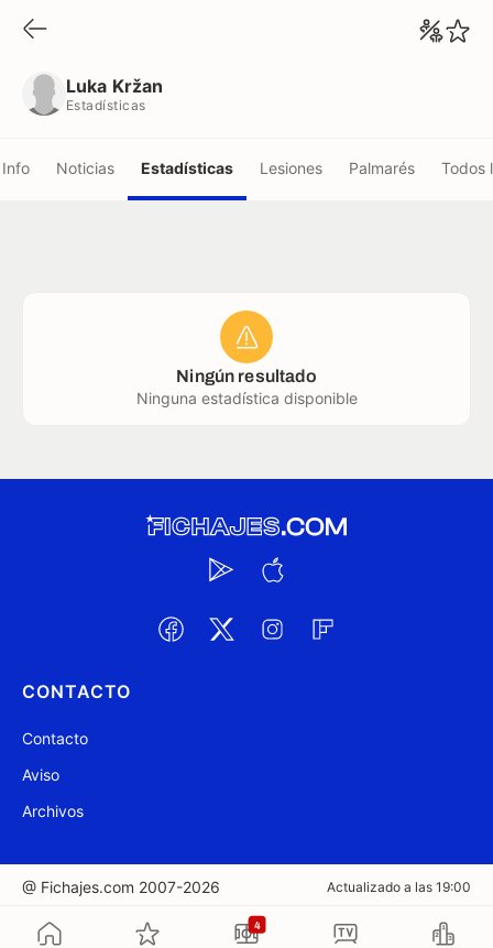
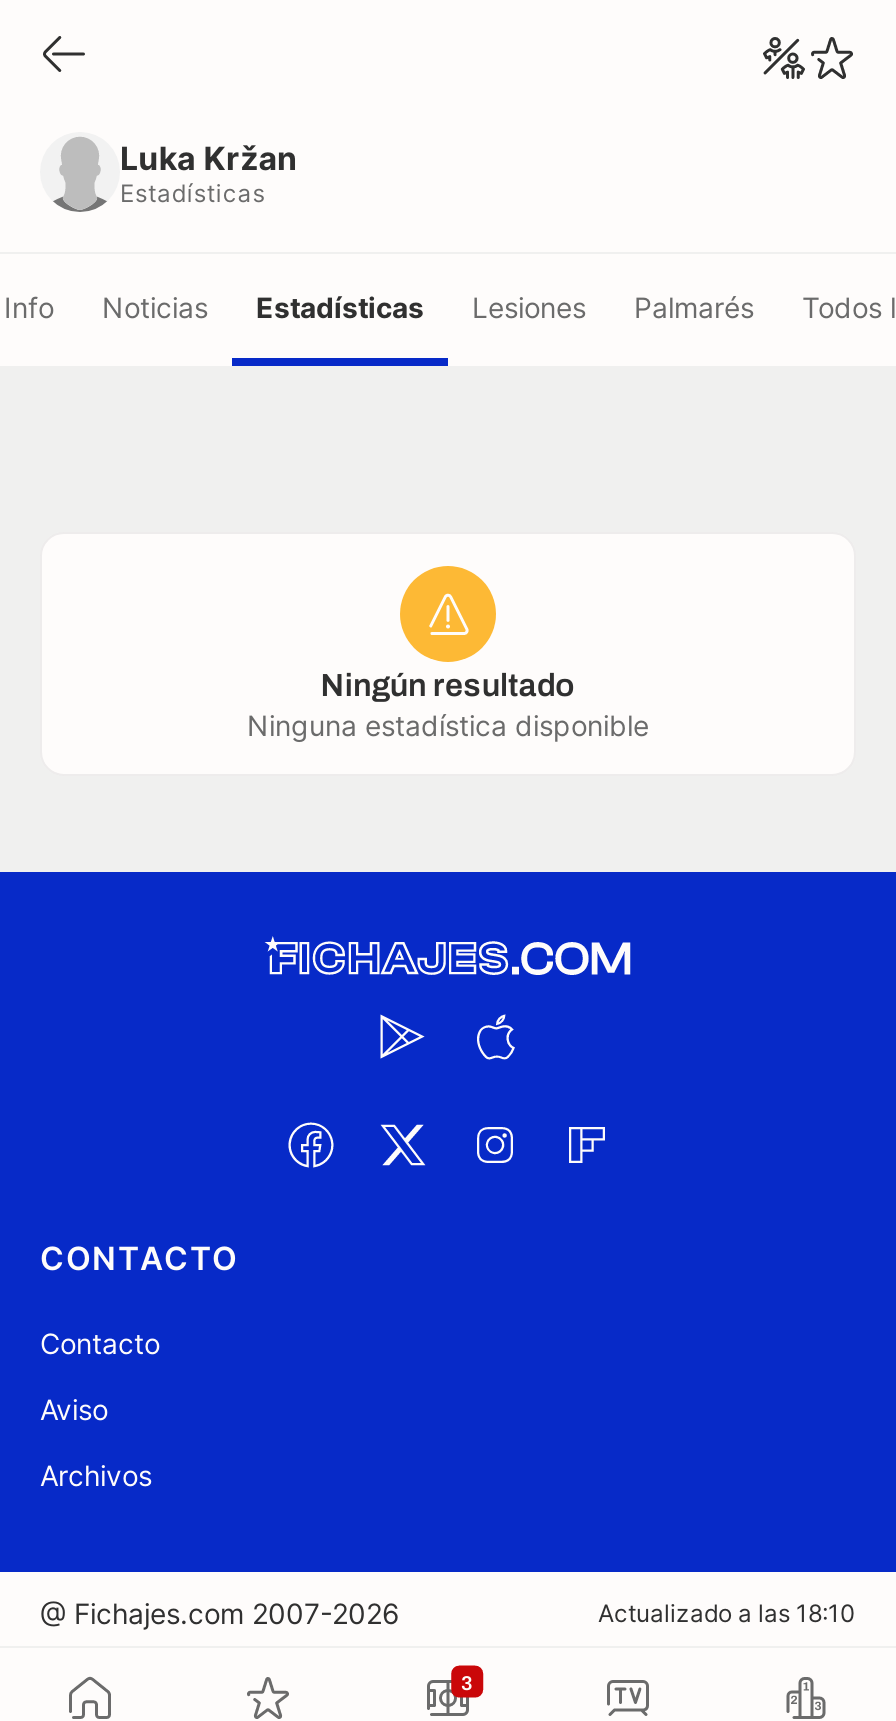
- Actualizado a las 19:00
+ Actualizado a las 18:10

- 4
+ 3
